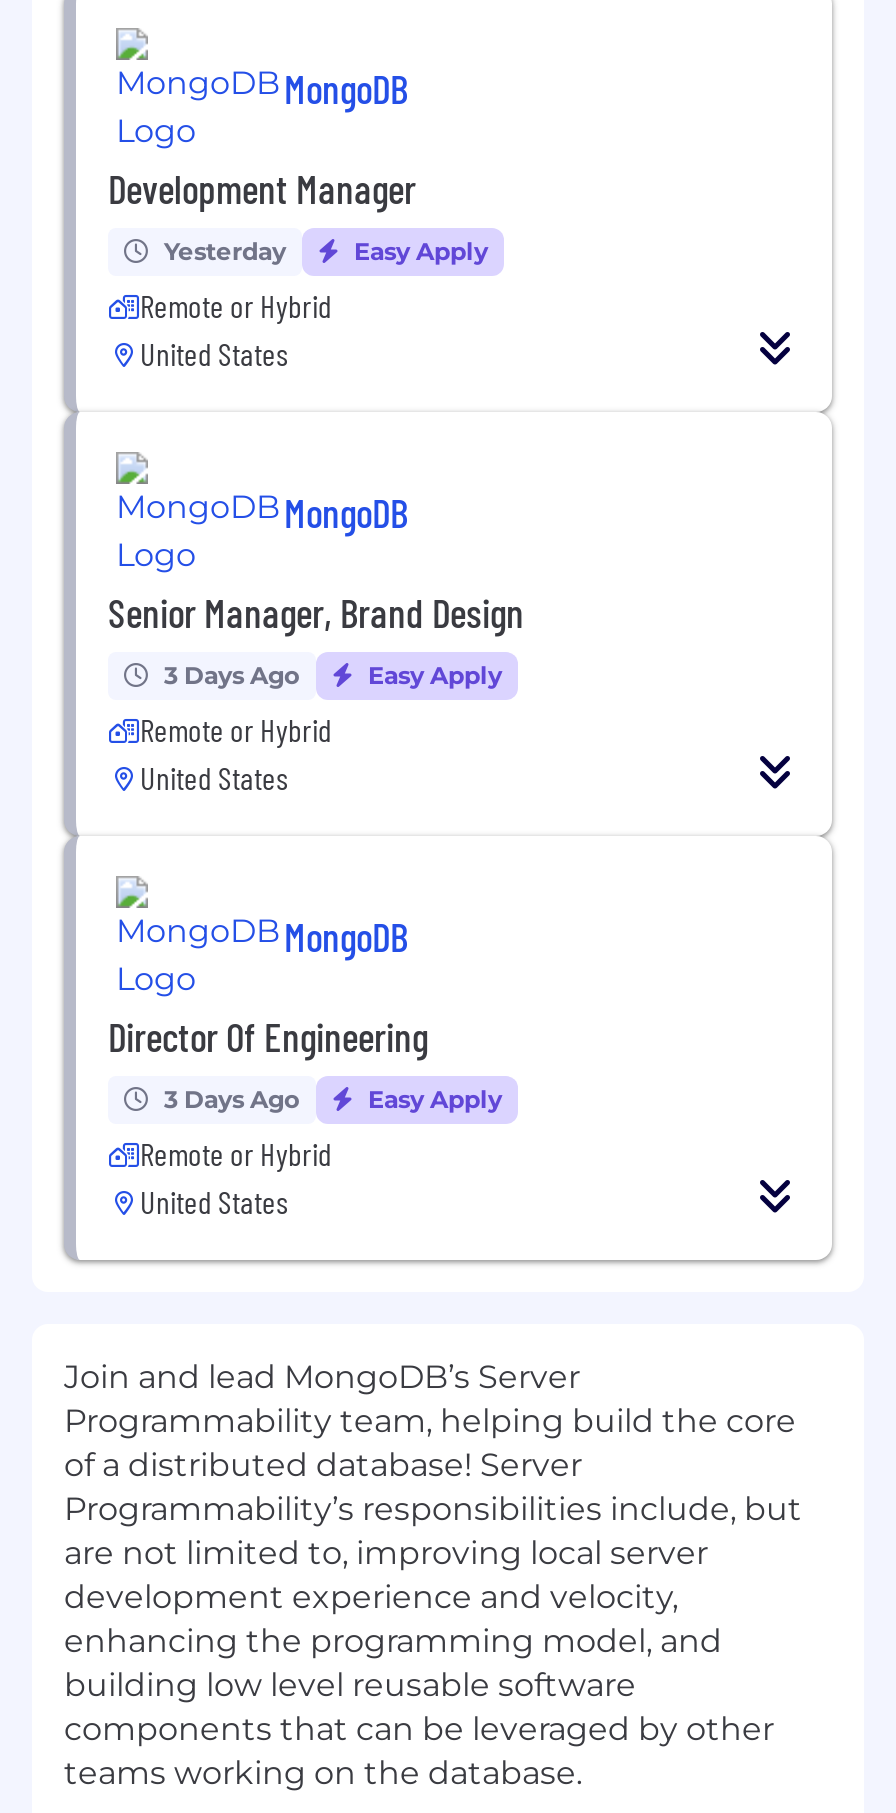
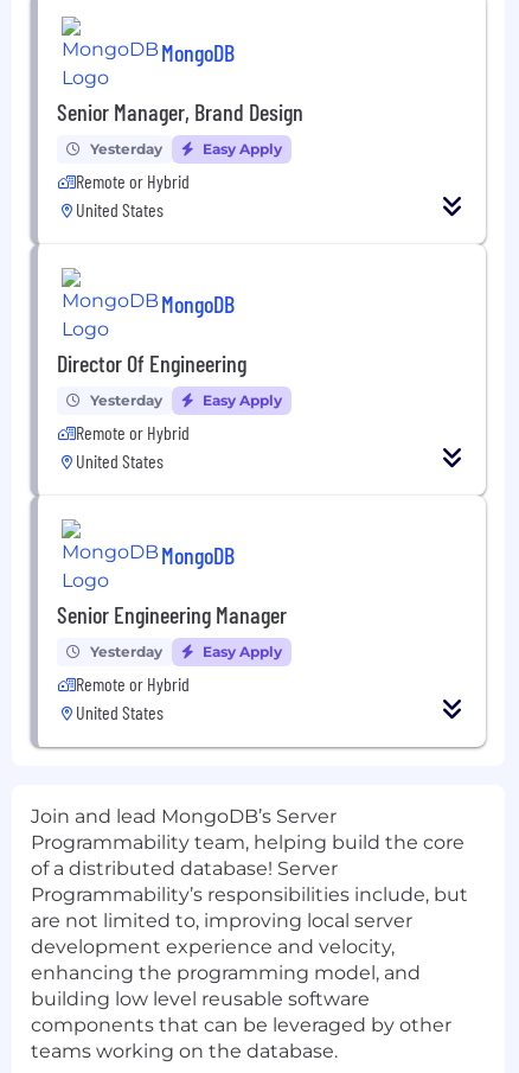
- Development Manager

moved up: Senior Manager, Brand Design

- 3 Days Ago
+ Yesterday

+ Senior Engineering Manager

moved up: Director Of Engineering

- 3 Days Ago
+ Yesterday
